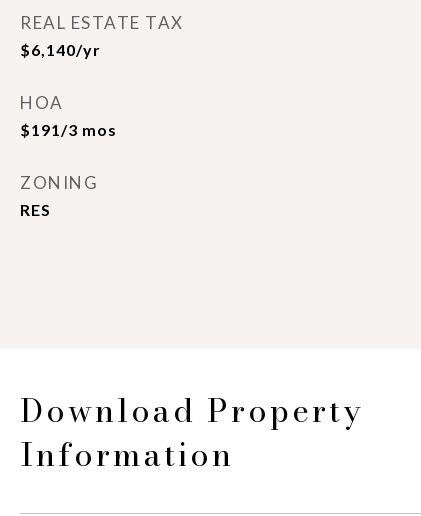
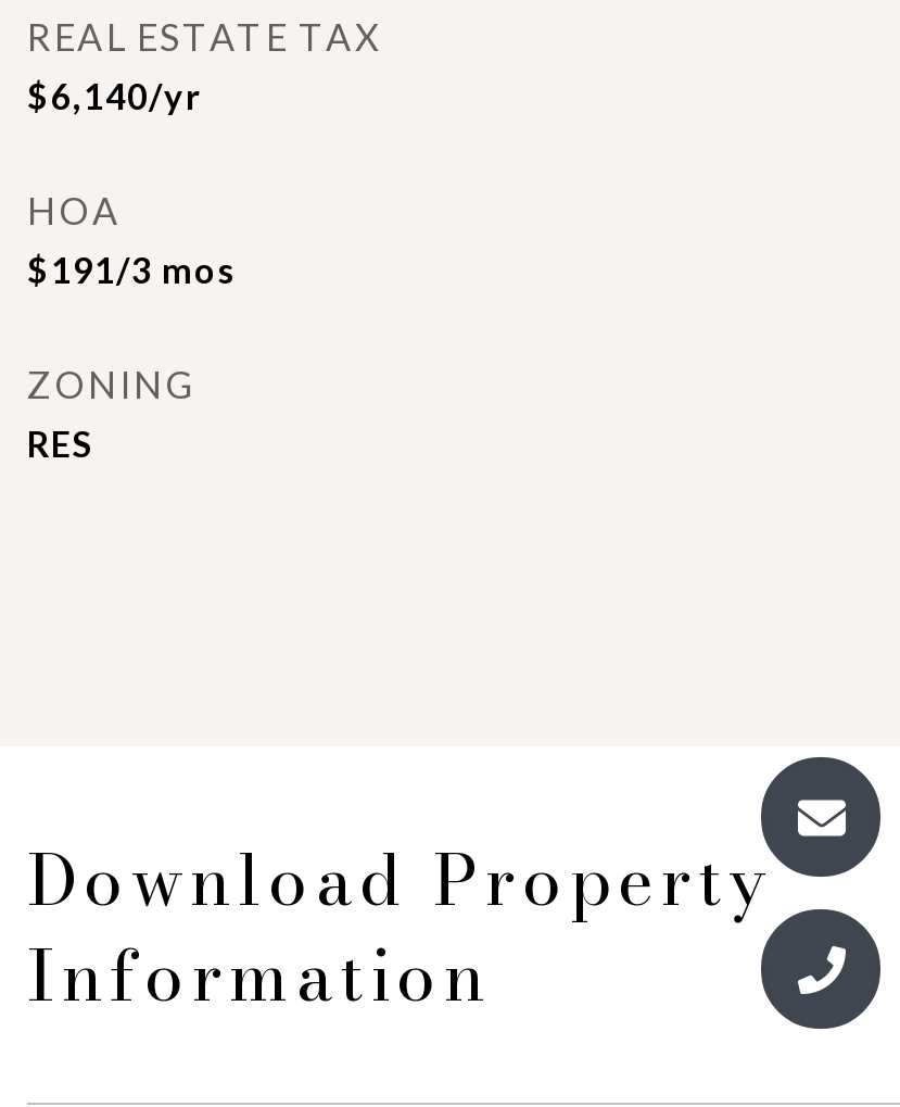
+ [image]

+ [image]
